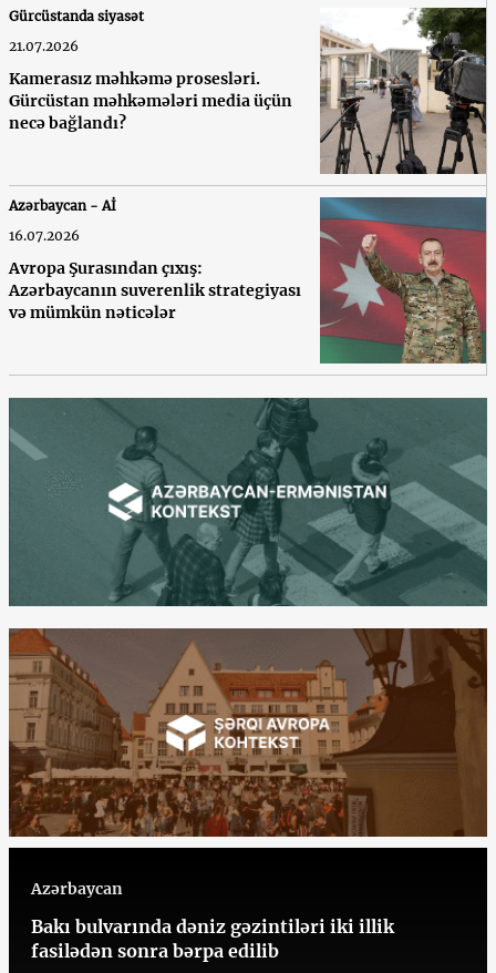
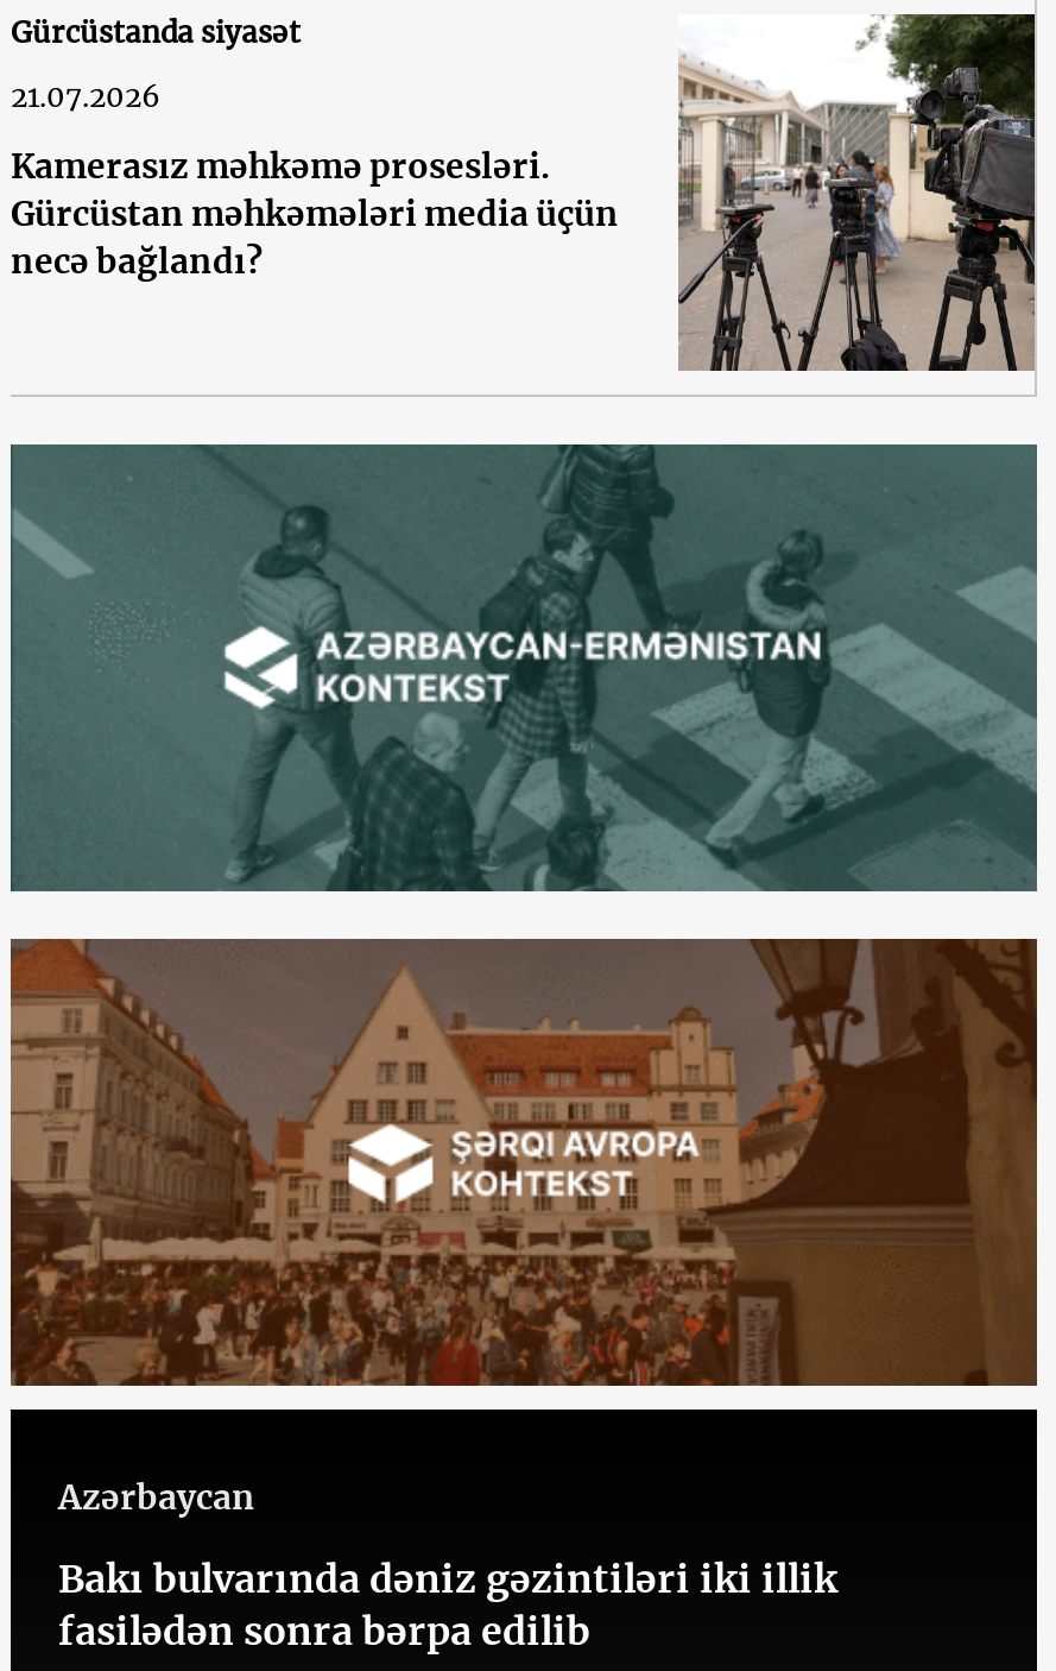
- [image]
- Azərbaycan - Aİ
- 16.07.2026
- Avropa Şurasından çıxış:
- Azərbaycanın suverenlik strategiyası
- və mümkün nəticələr
